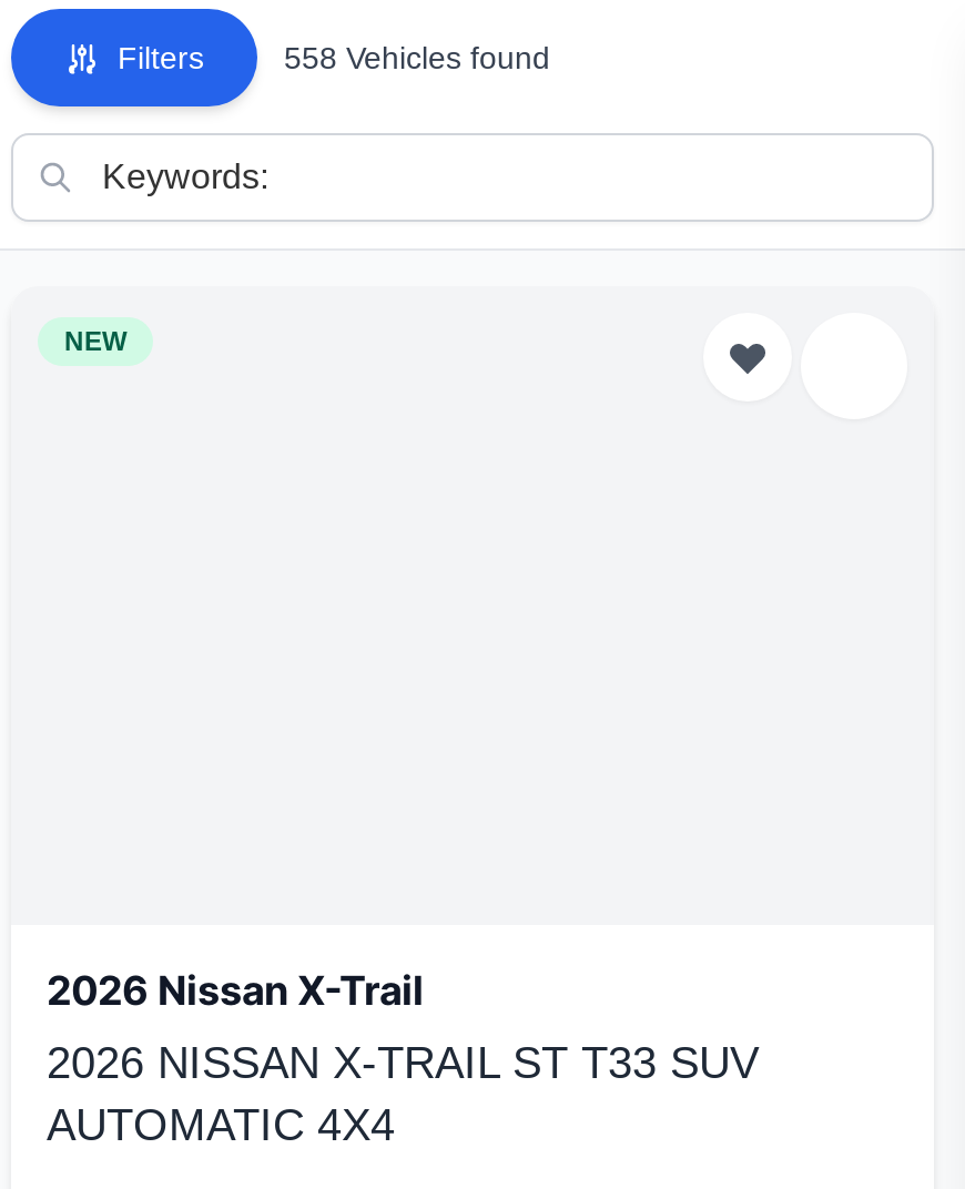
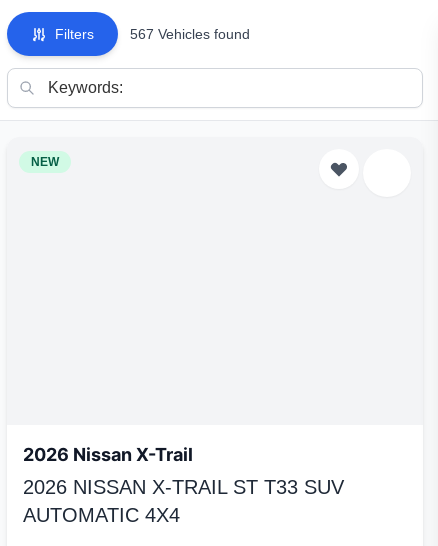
- 558 Vehicles found
+ 567 Vehicles found
